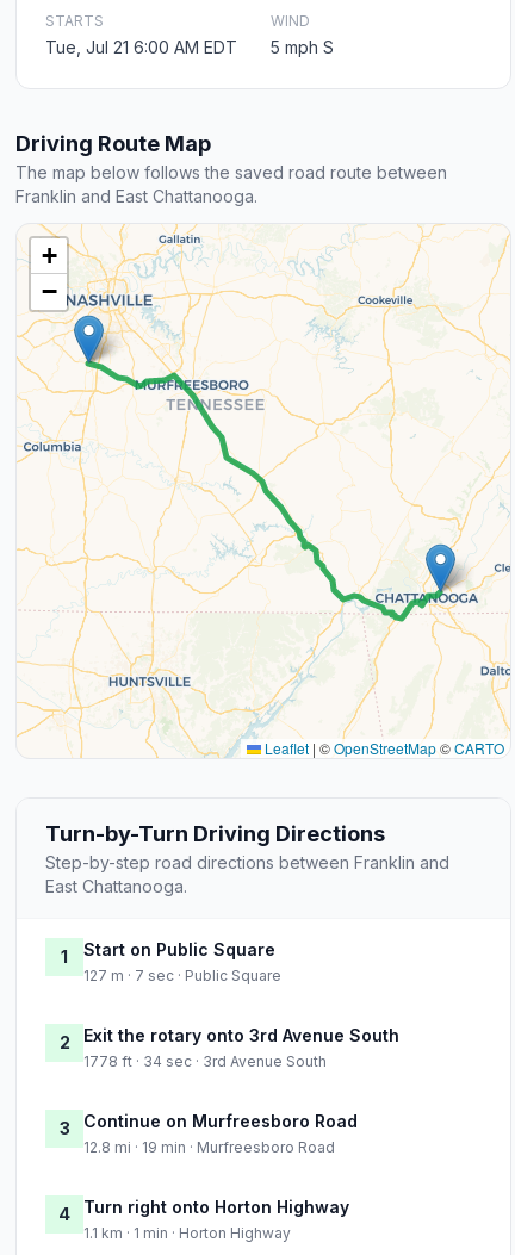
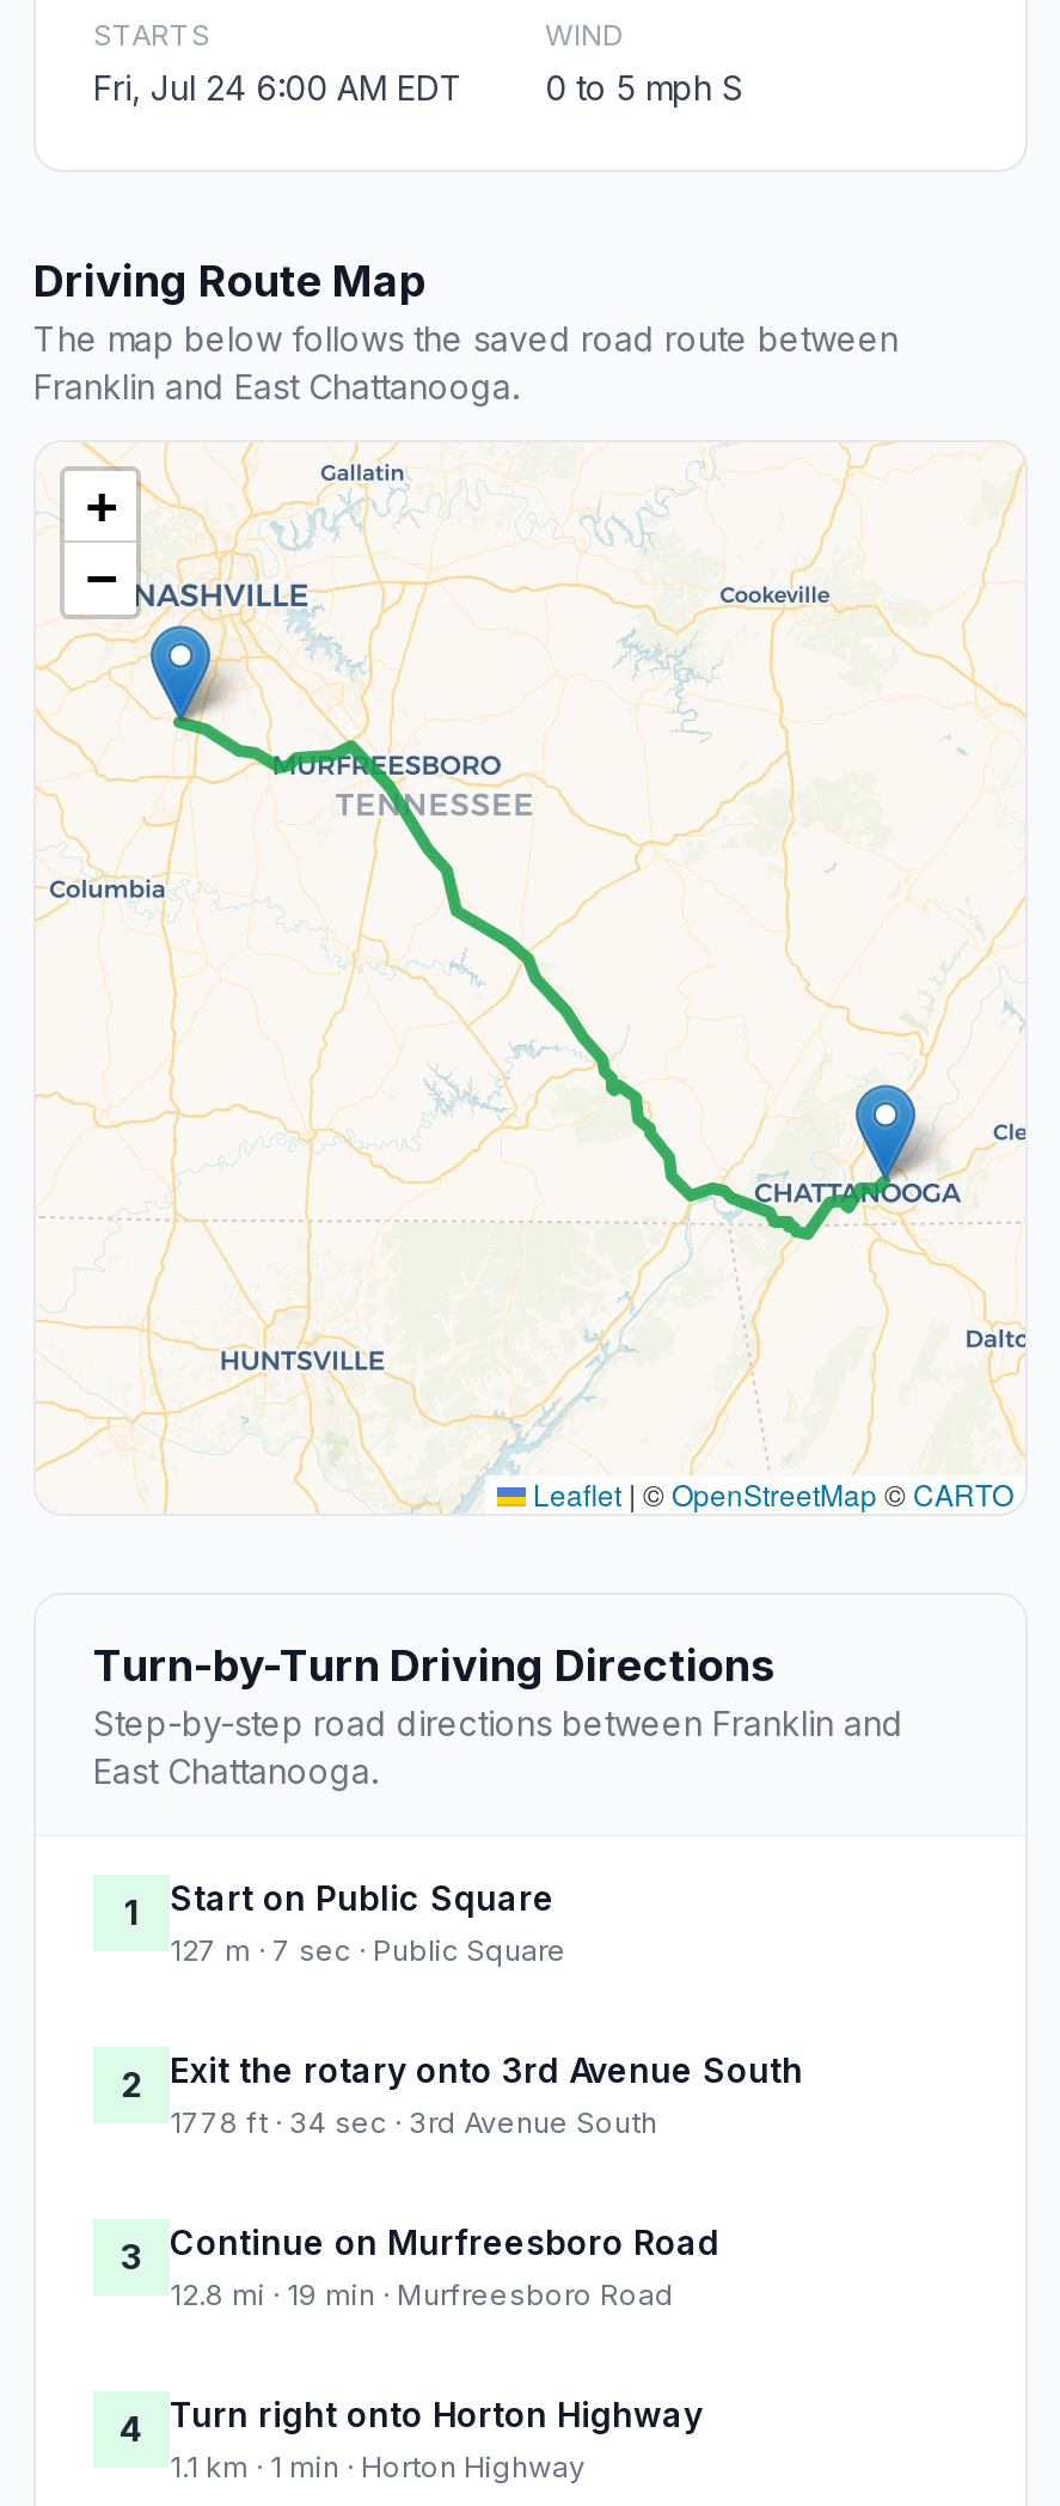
- Tue, Jul 21 6:00 AM EDT
+ Fri, Jul 24 6:00 AM EDT

- 5 mph S
+ 0 to 5 mph S
